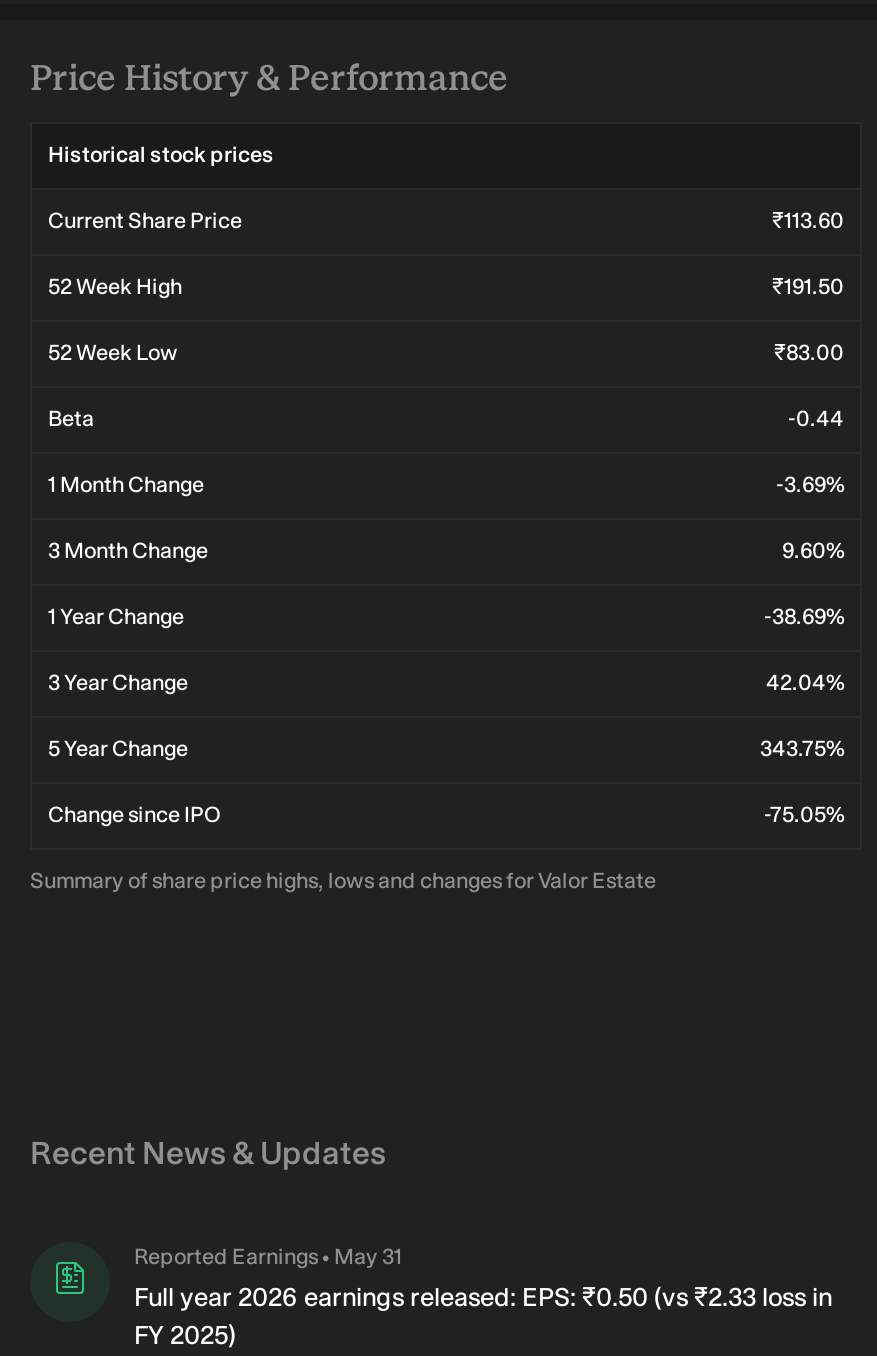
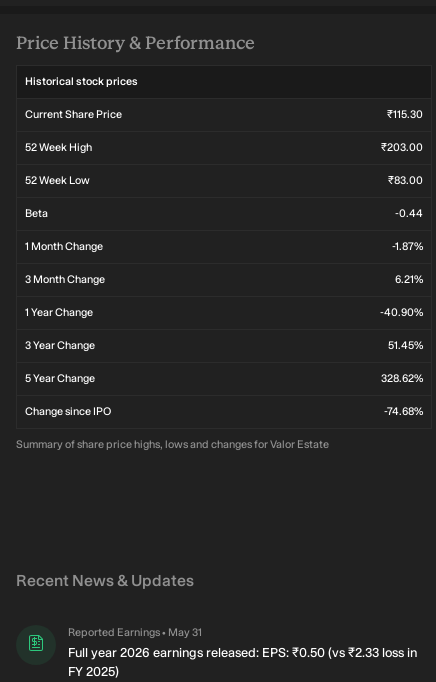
- ₹113.60
+ ₹115.30

- ₹191.50
+ ₹203.00

- -3.69%
+ -1.87%

- 9.60%
+ 6.21%

- -38.69%
+ -40.90%

- 42.04%
+ 51.45%

- 343.75%
+ 328.62%

- -75.05%
+ -74.68%
